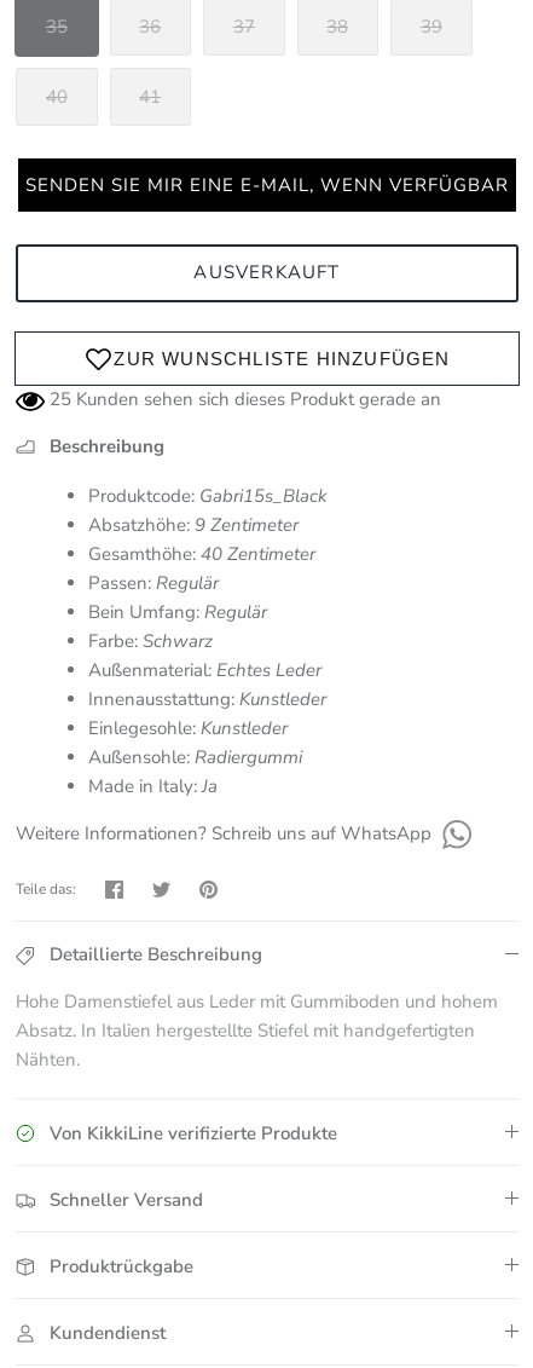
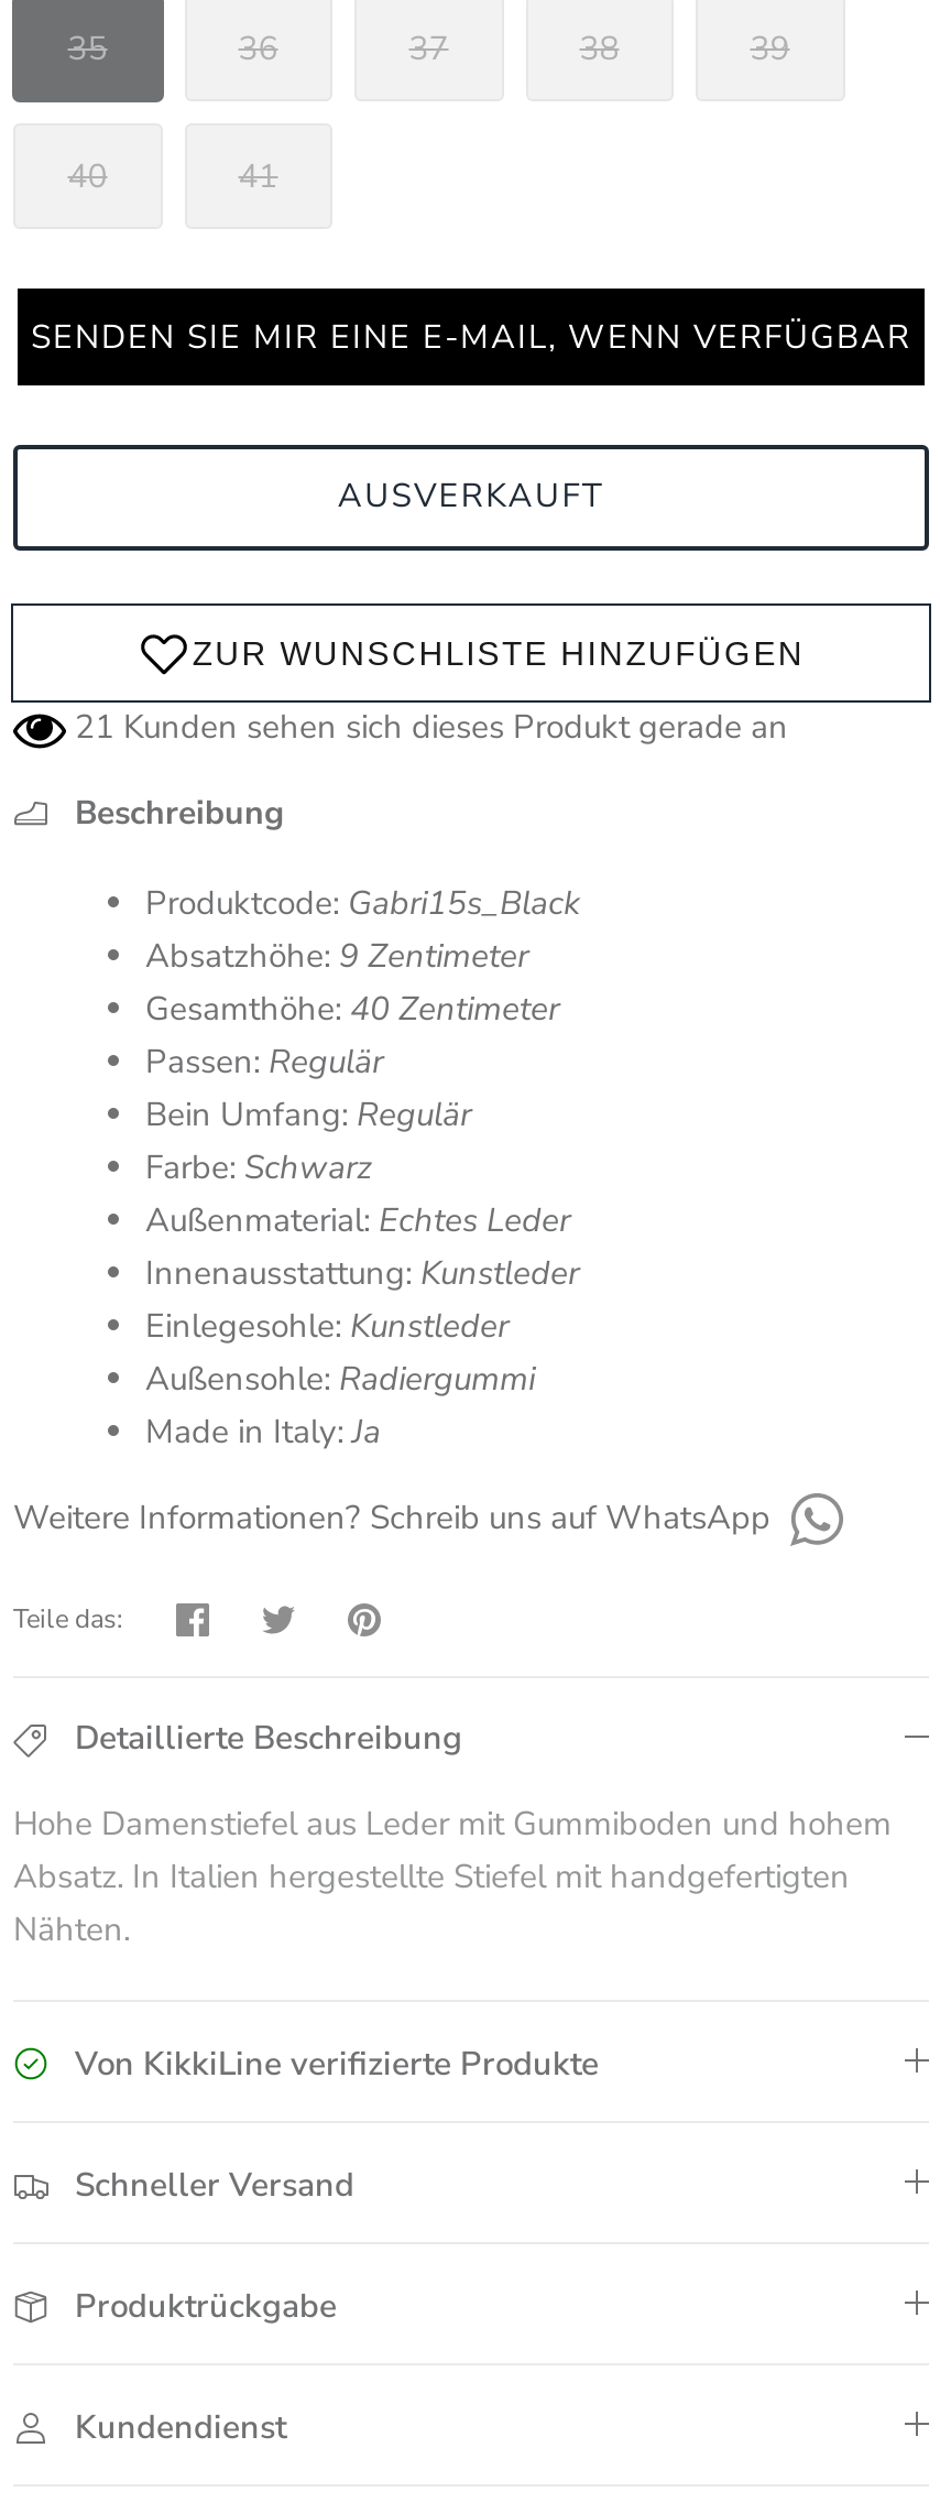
- 25 Kunden sehen sich dieses Produkt gerade an
+ 21 Kunden sehen sich dieses Produkt gerade an
